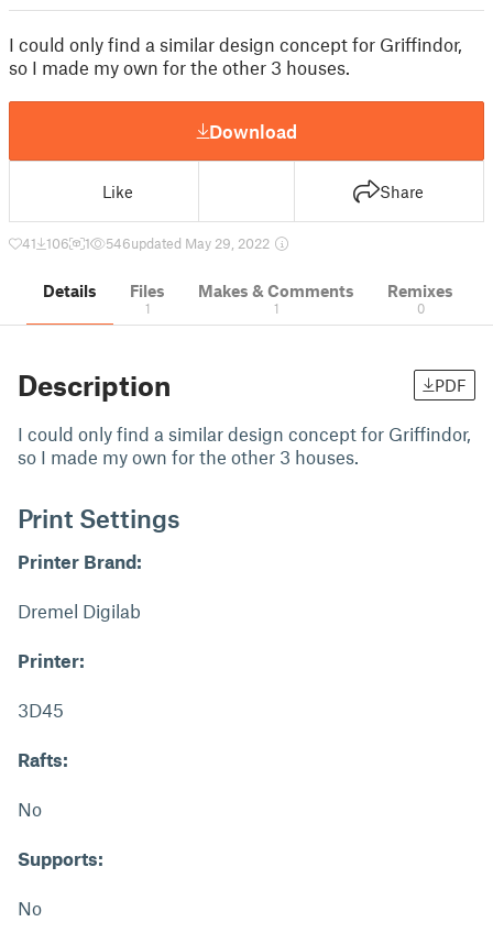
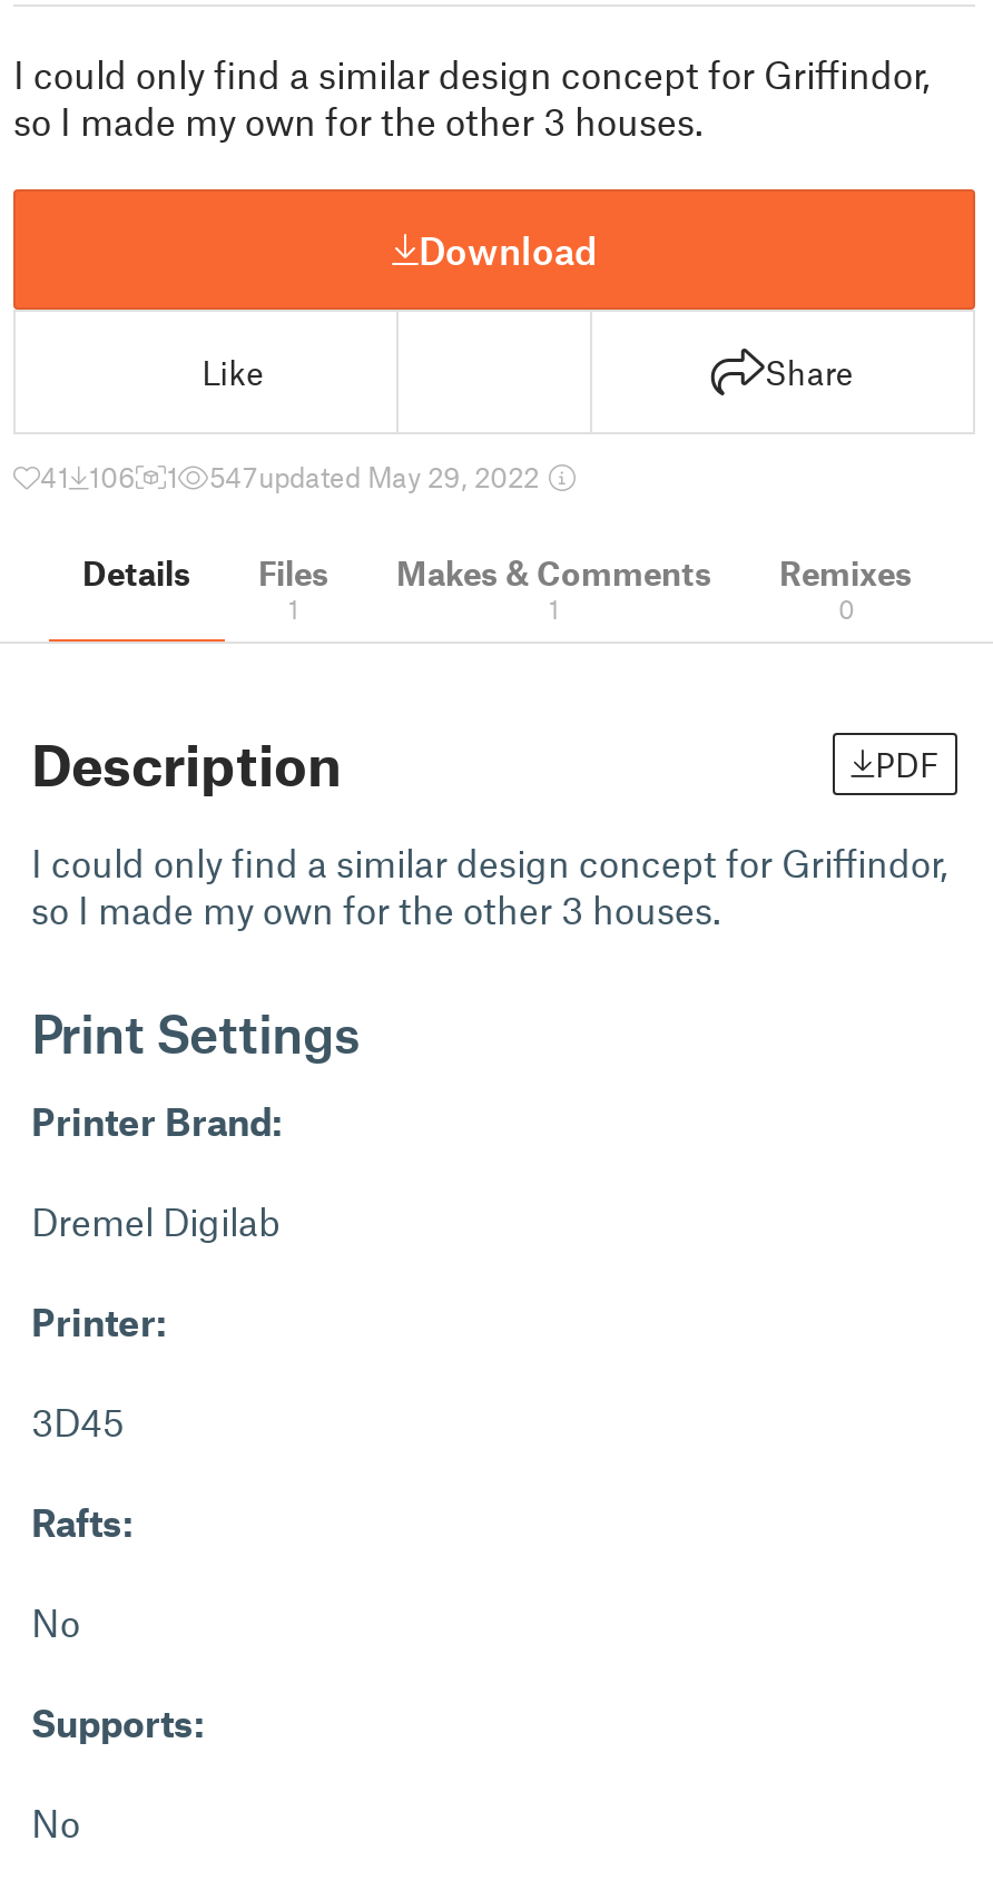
- 41 106 1 546updated May 29, 2022
+ 41 106 1 547updated May 29, 2022
